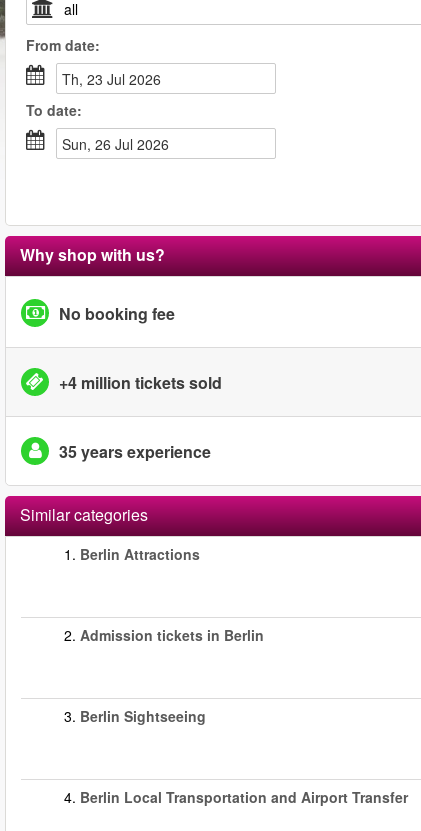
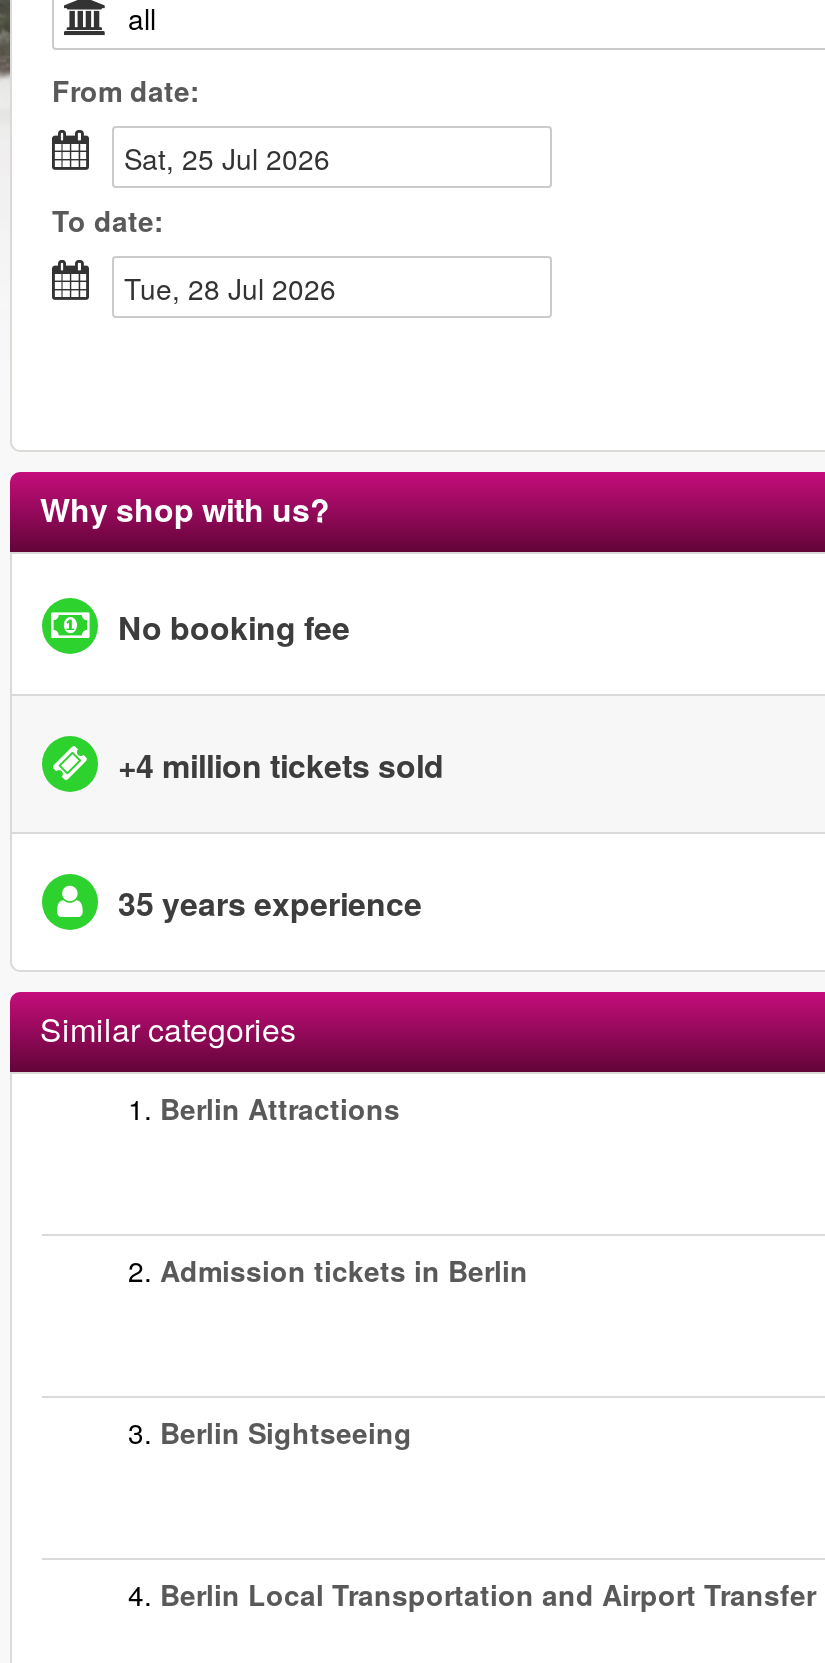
- Th, 23 Jul 2026
+ Sat, 25 Jul 2026

- Sun, 26 Jul 2026
+ Tue, 28 Jul 2026
